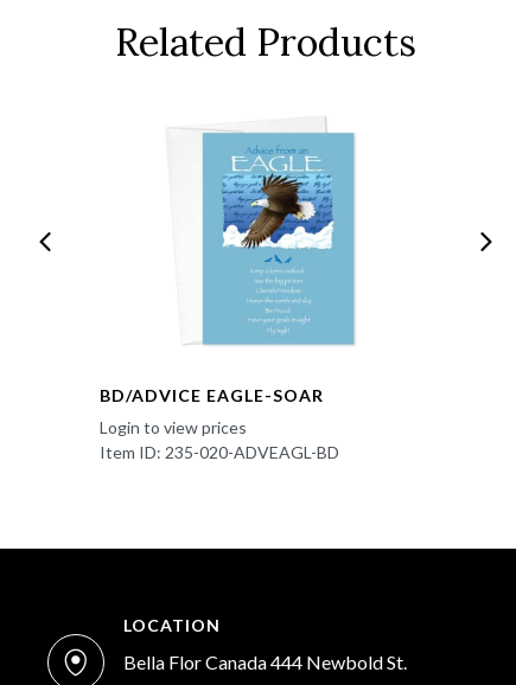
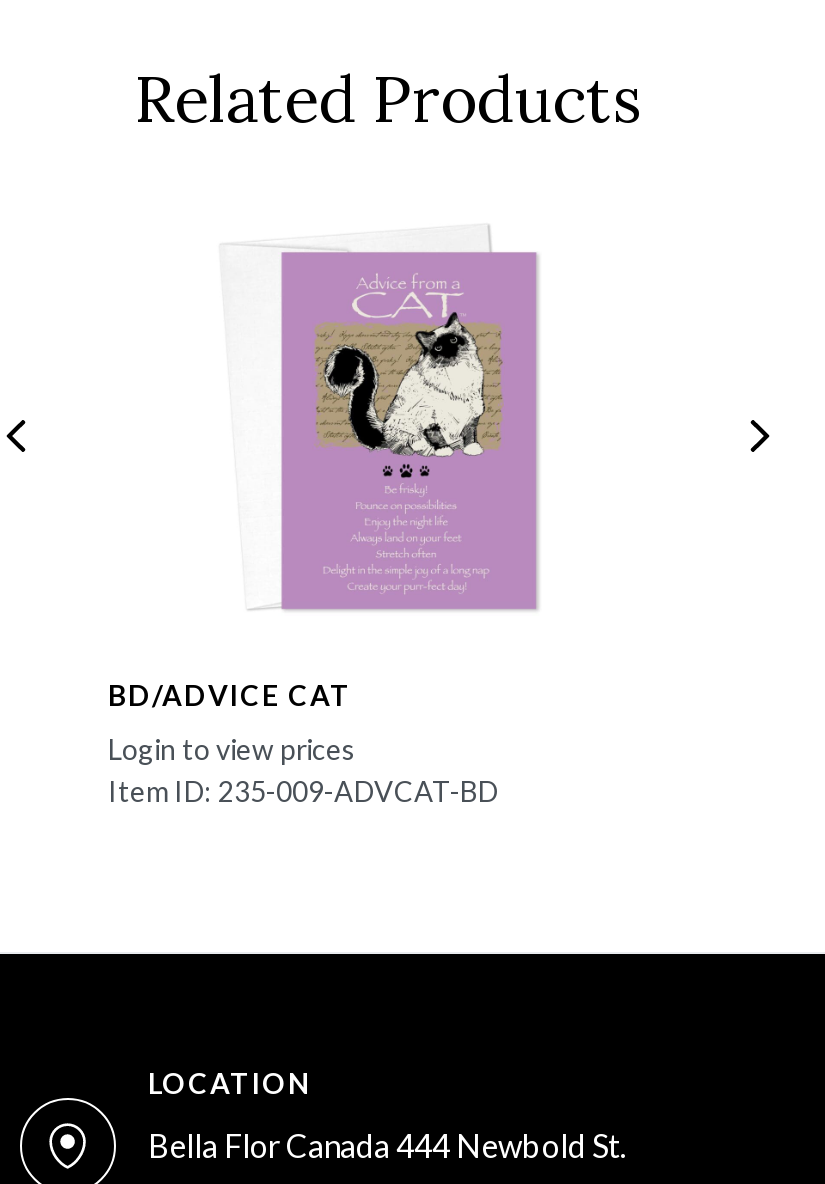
- [image]
- BD/ADVICE EAGLE-SOAR
+ [image]
+ BD/ADVICE CAT

- Item ID: 235-020-ADVEAGL-BD
+ Item ID: 235-009-ADVCAT-BD
